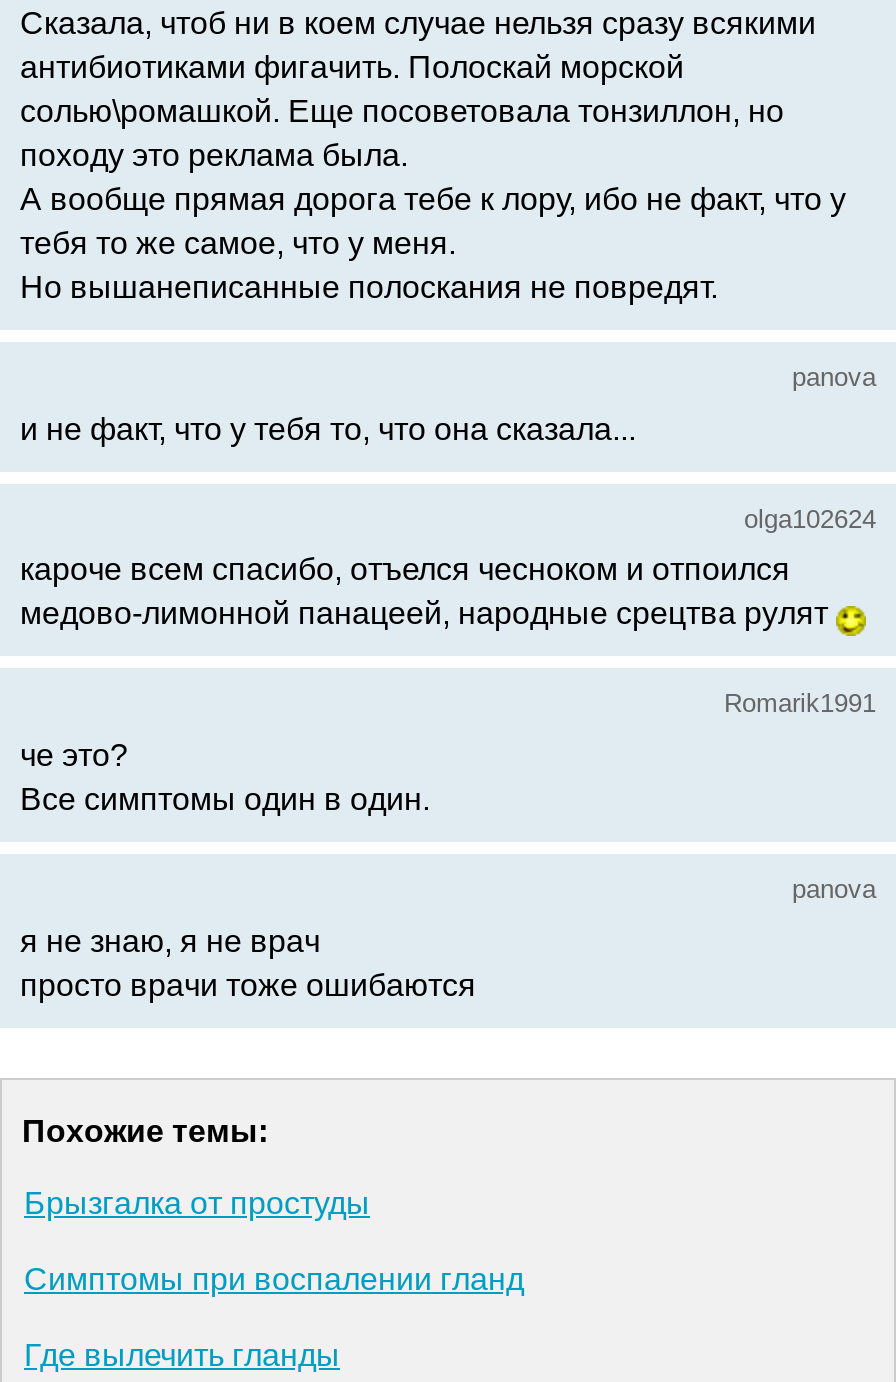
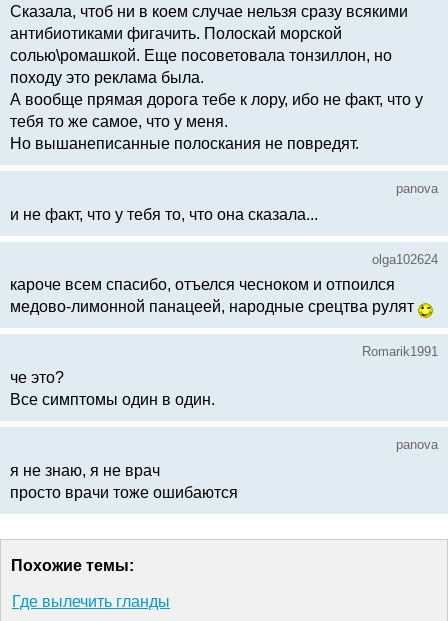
- Брызгалка от простуды
- Симптомы при воспалении гланд
